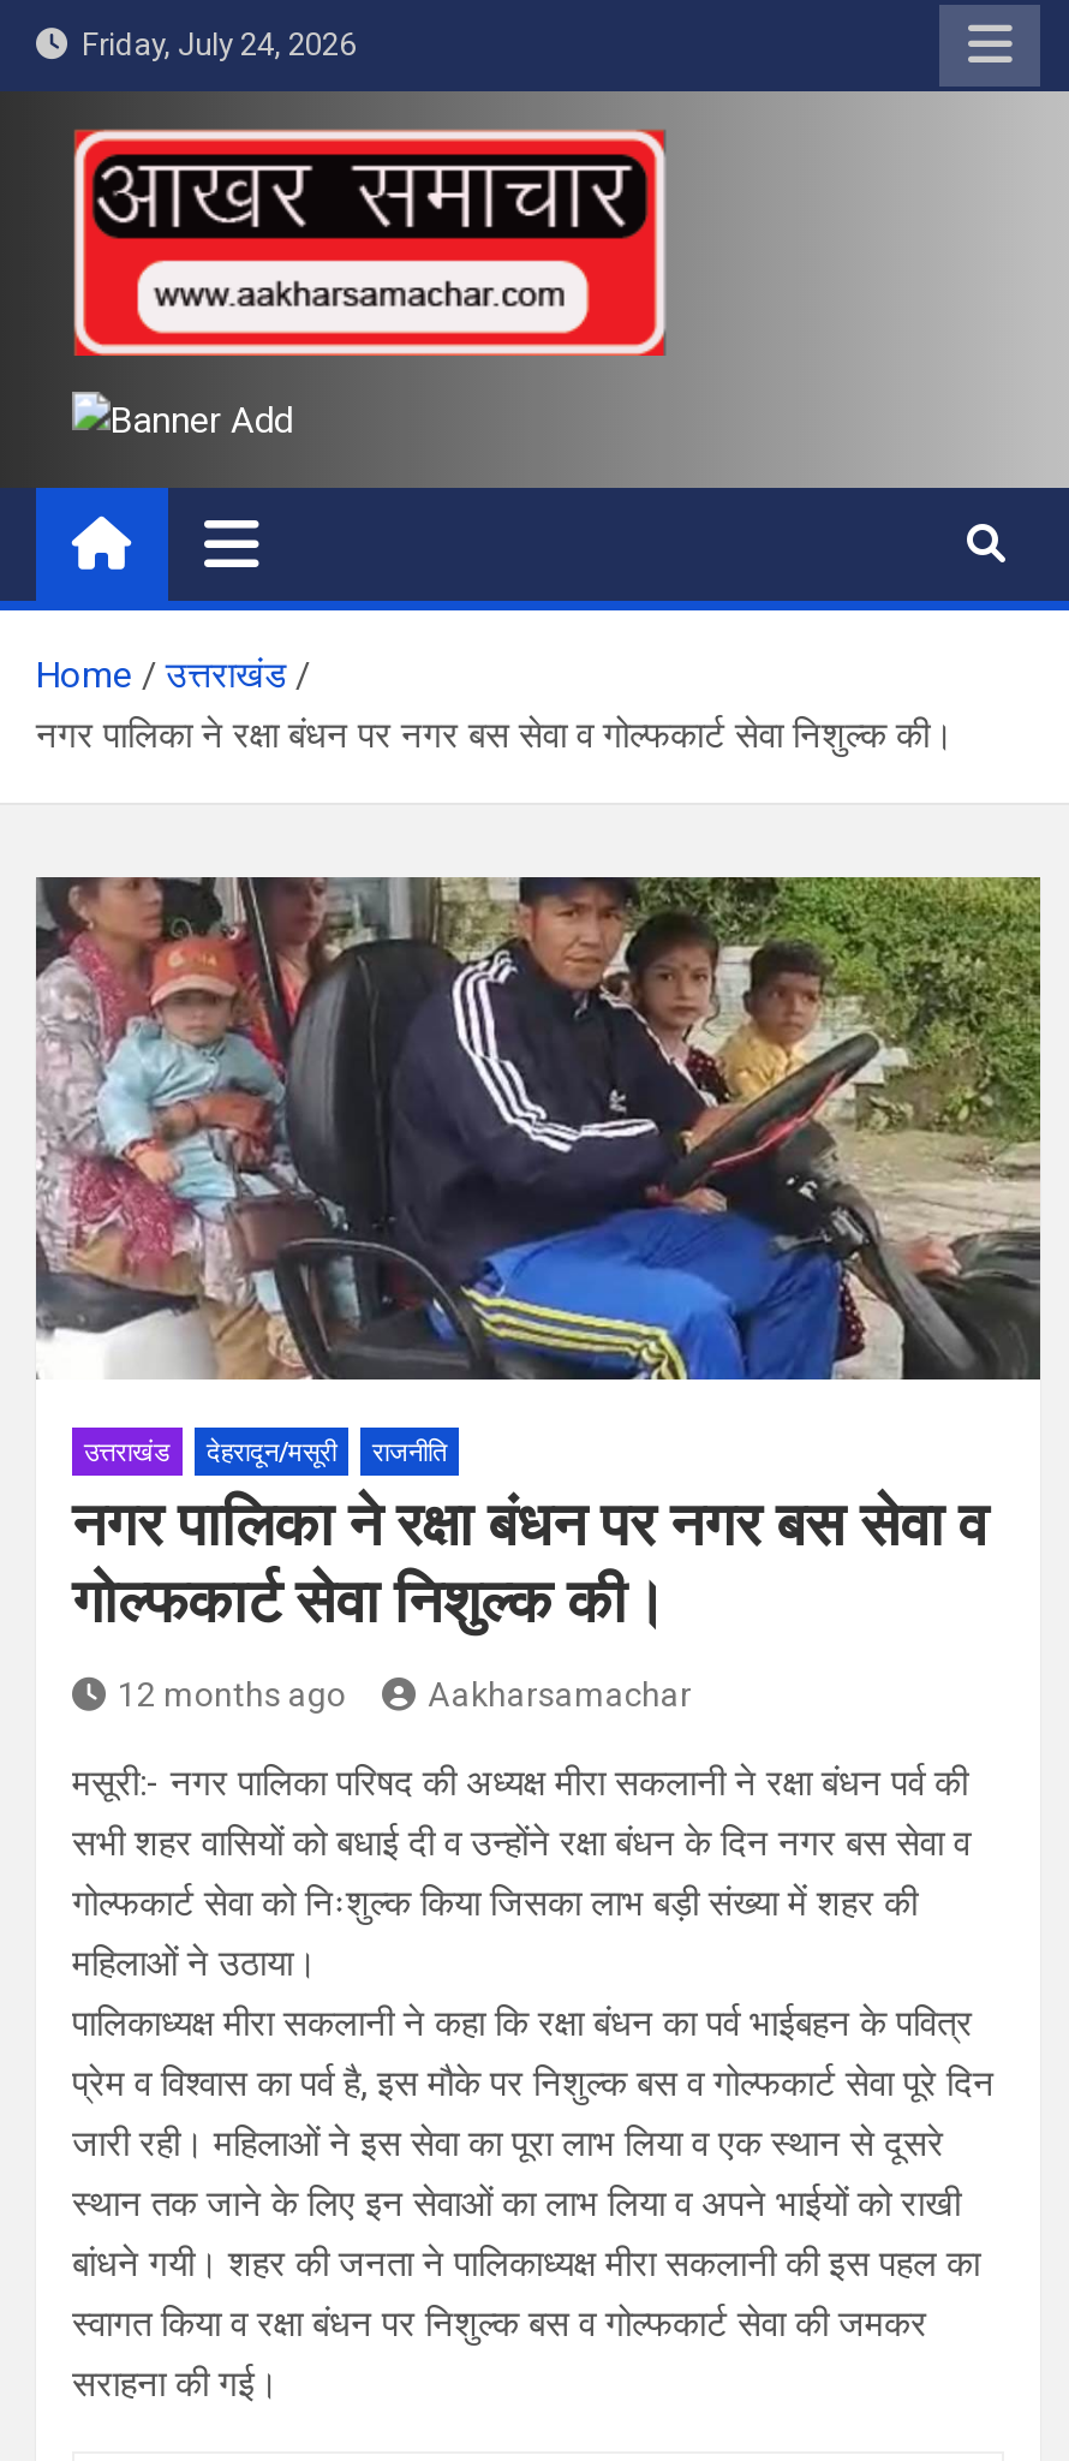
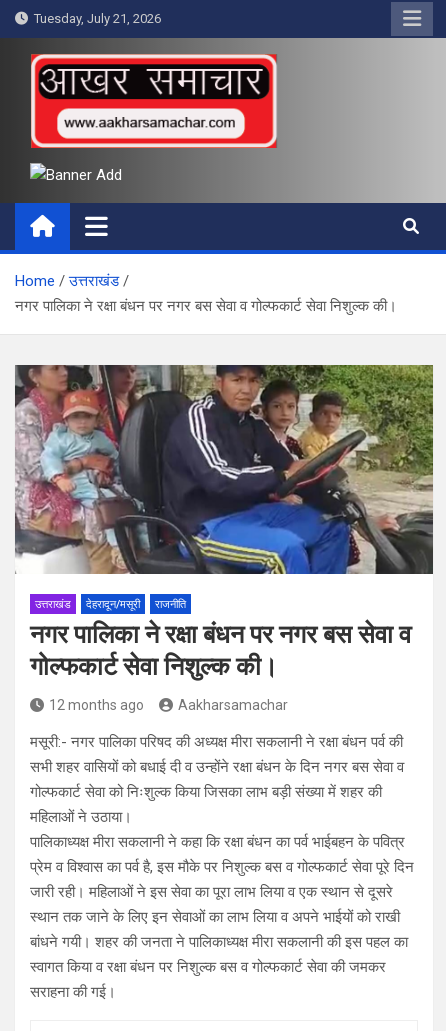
- Friday, July 24, 2026
+ Tuesday, July 21, 2026
